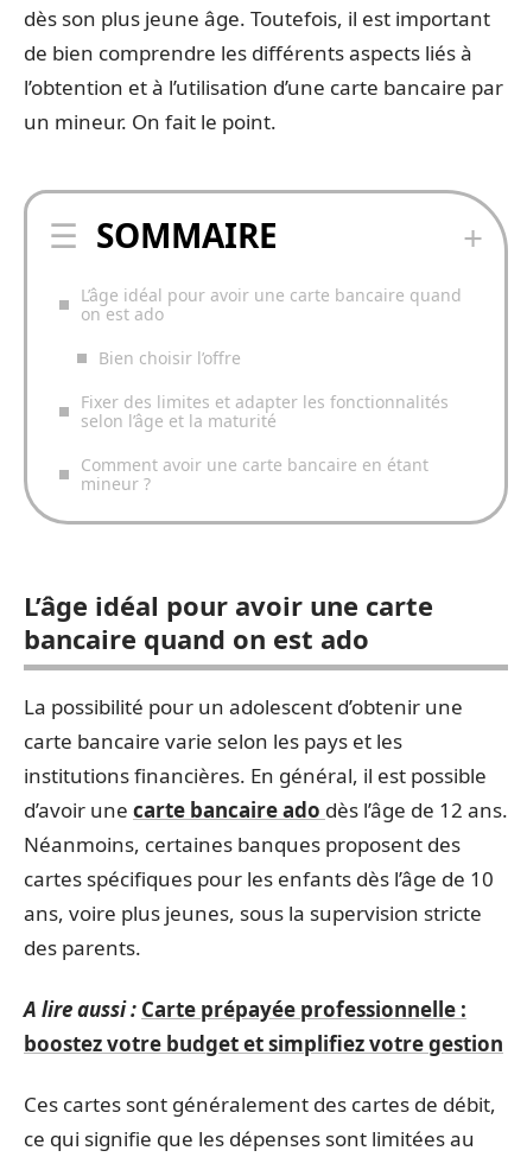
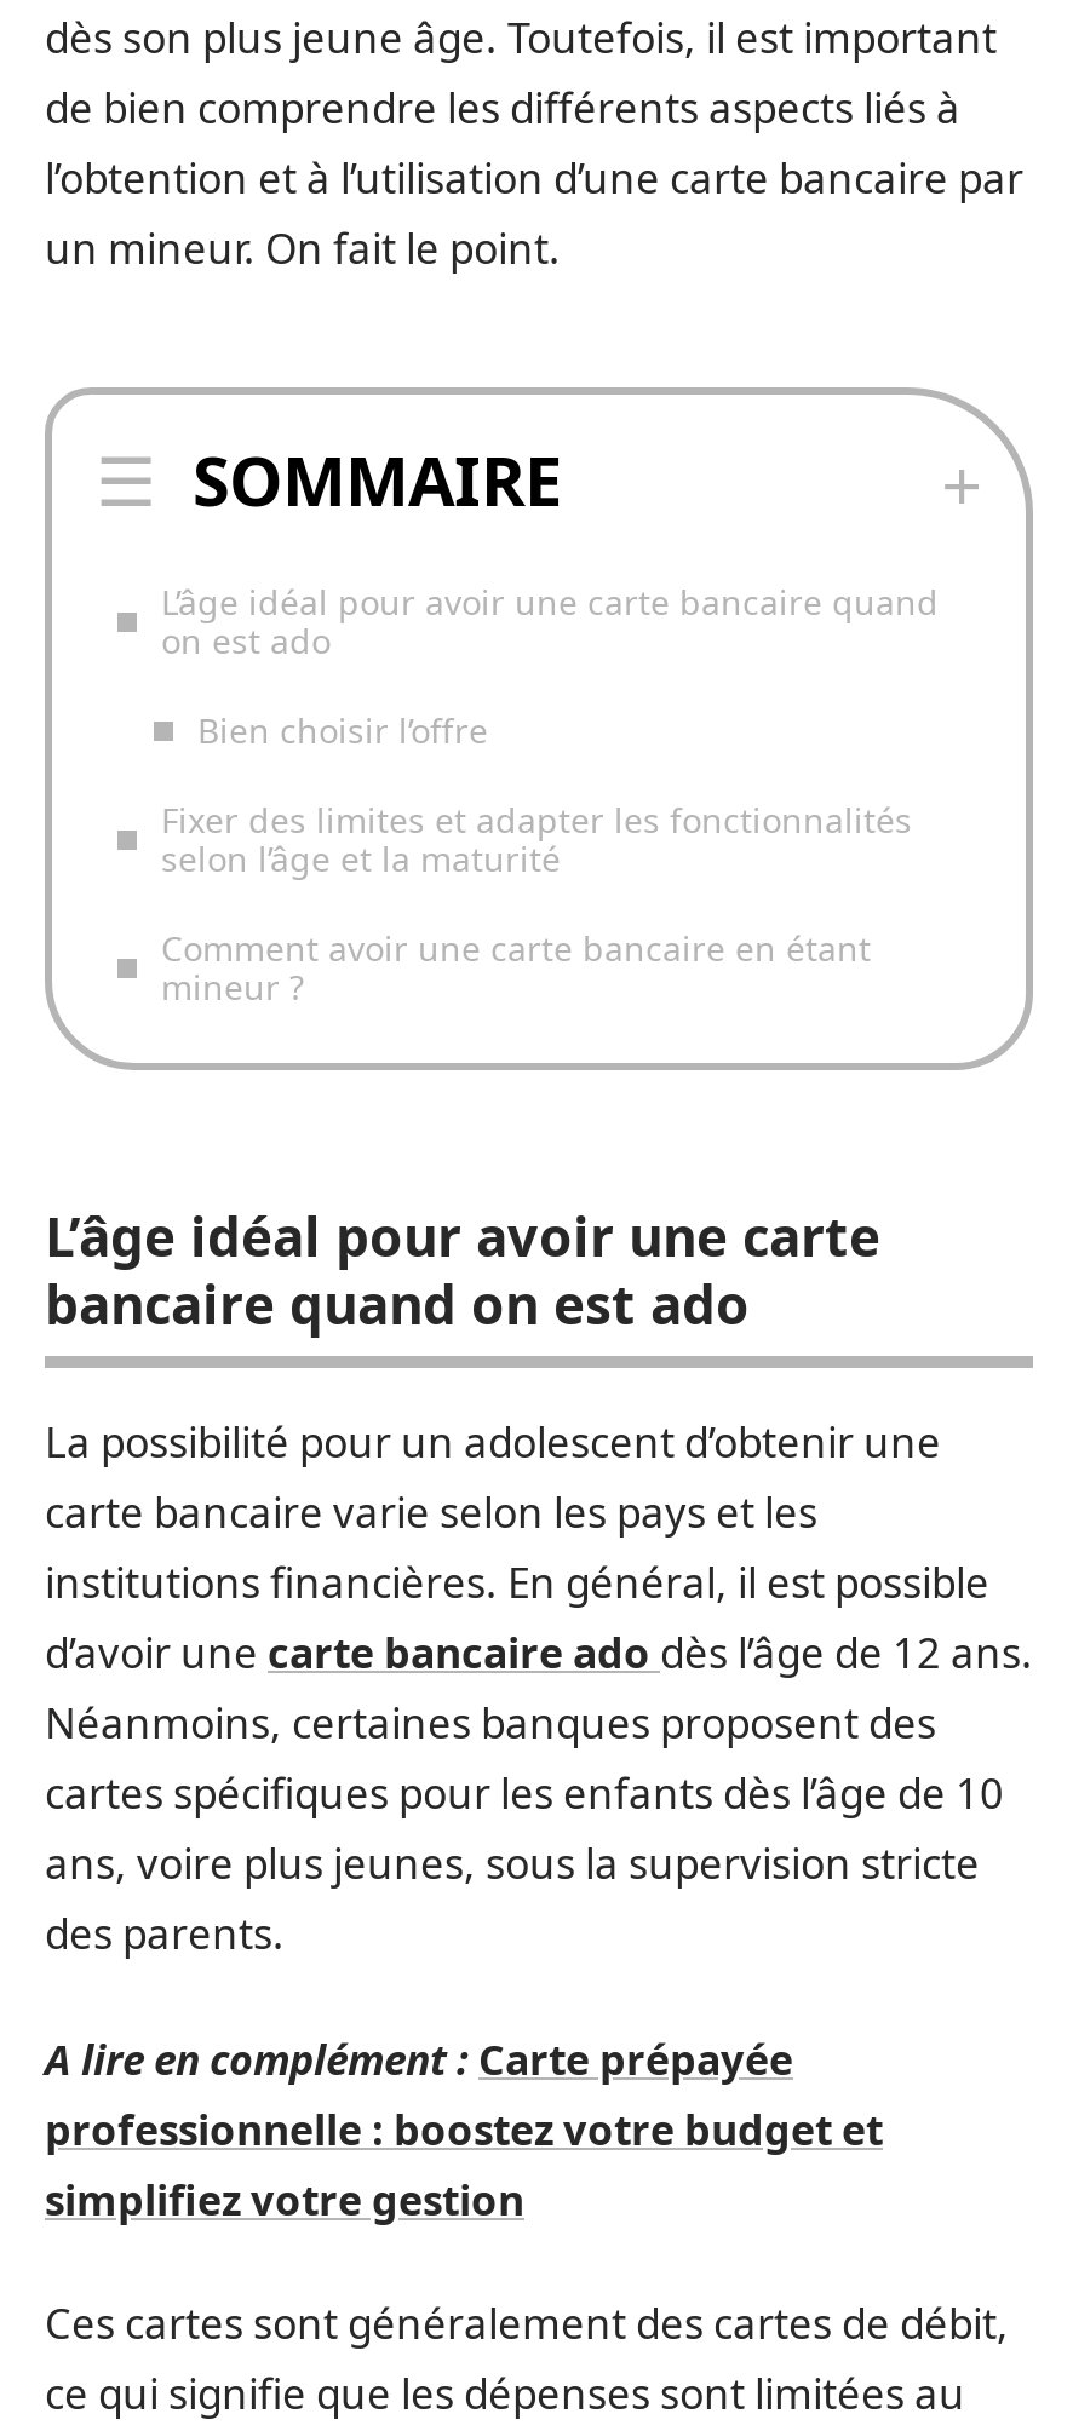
- A lire aussi : Carte prépayée professionnelle :
- boostez votre budget et simplifiez votre gestion
+ A lire en complément : Carte prépayée
+ professionnelle : boostez votre budget et
+ simplifiez votre gestion
